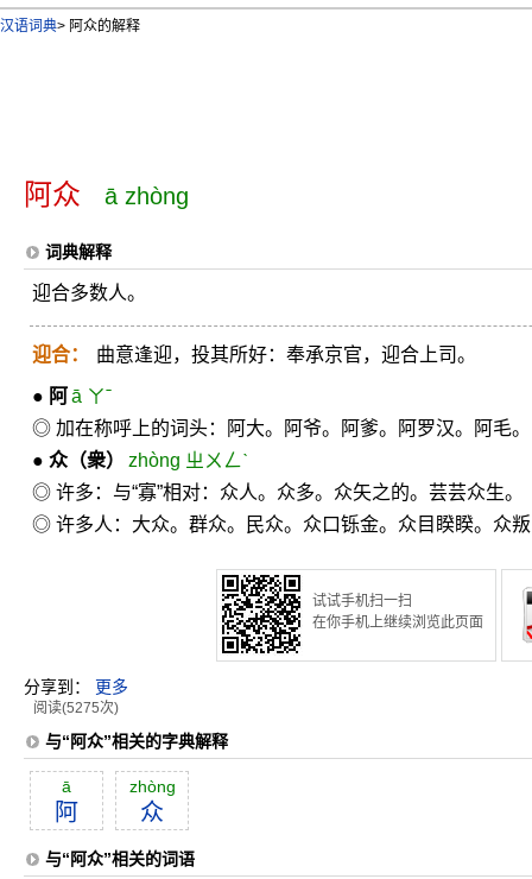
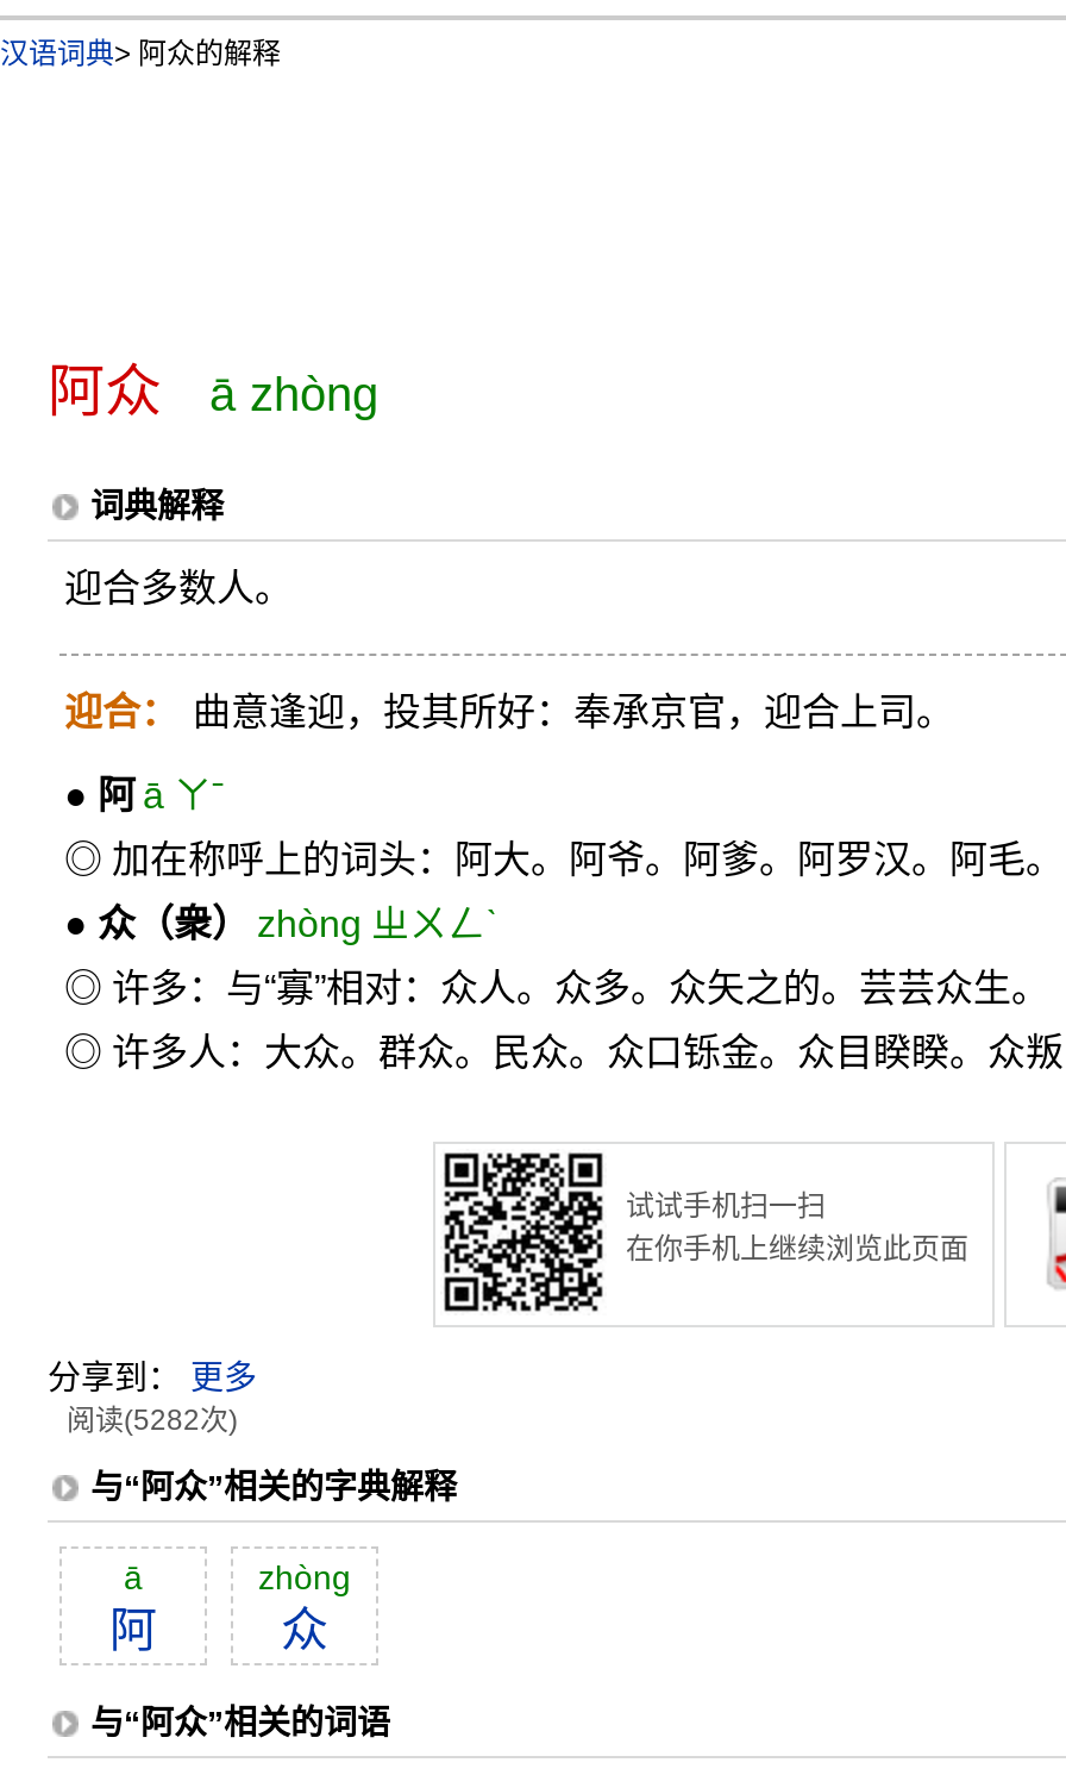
- 阅读(5275次)
+ 阅读(5282次)
